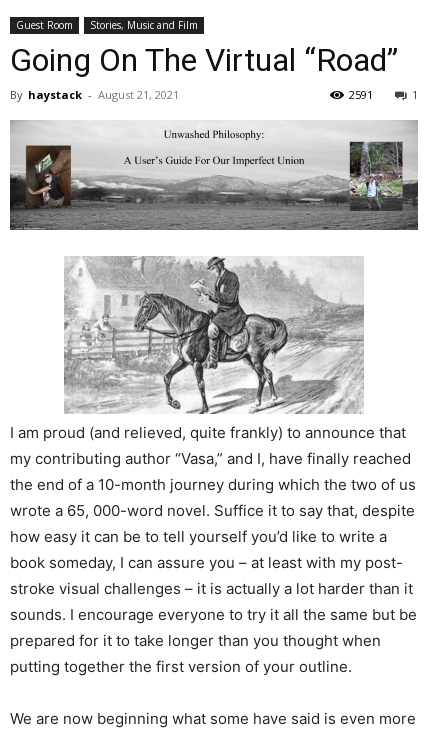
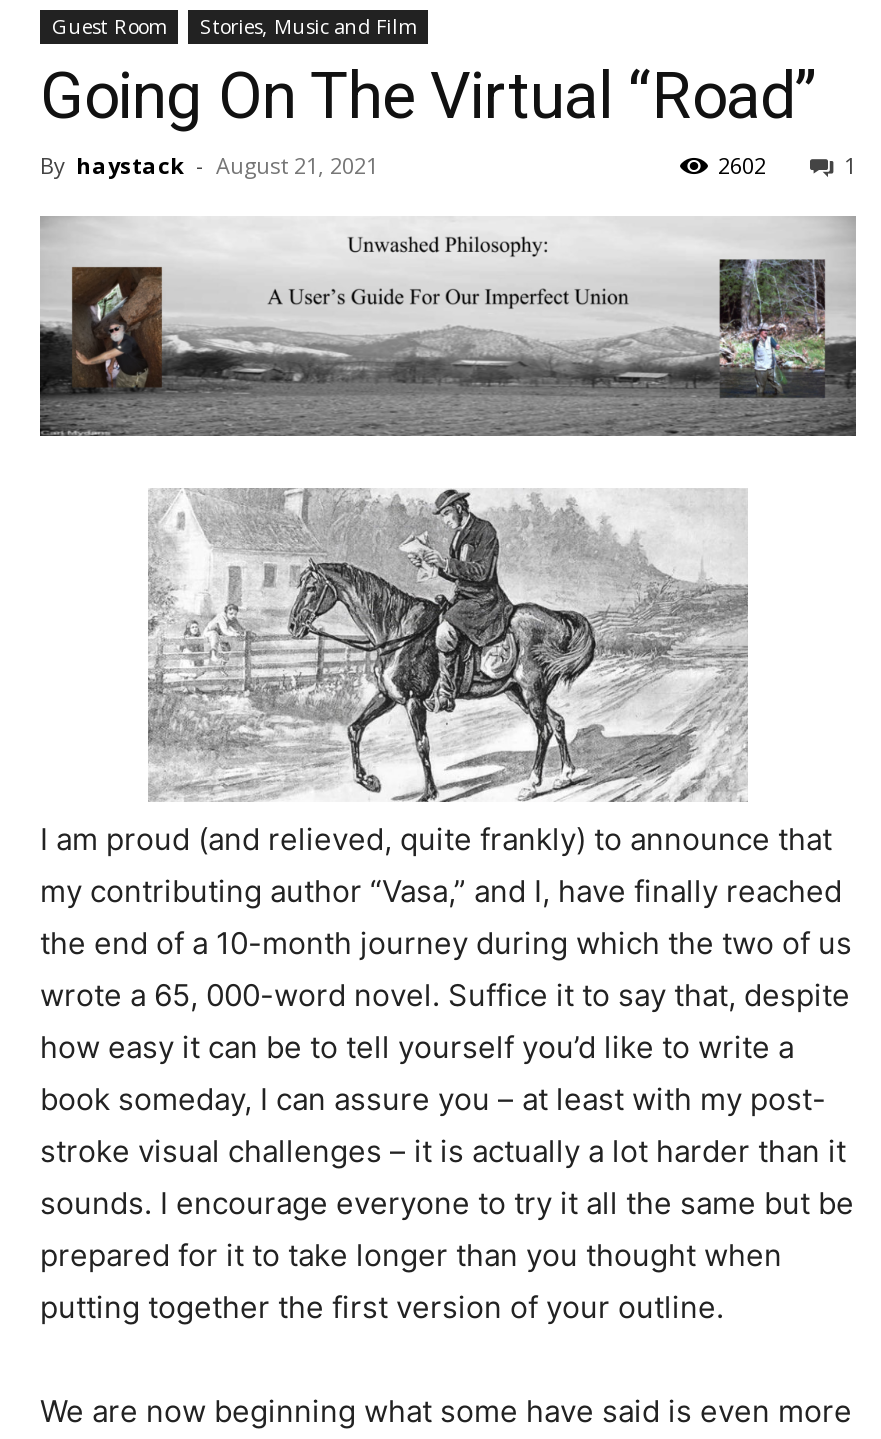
- 2591
+ 2602
